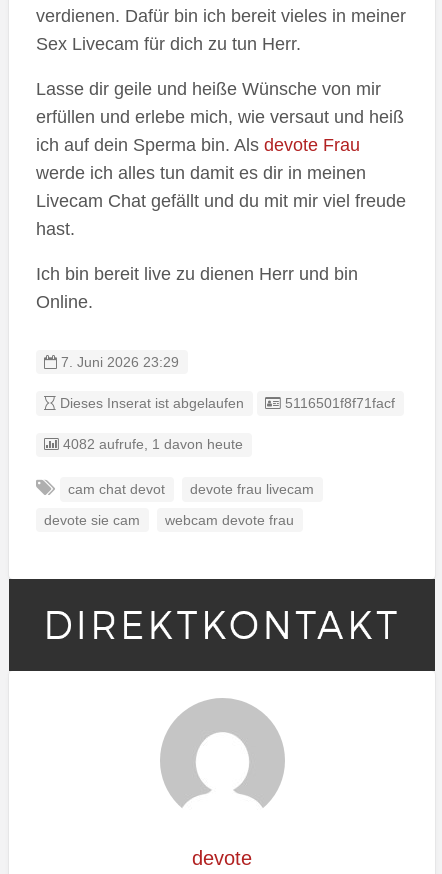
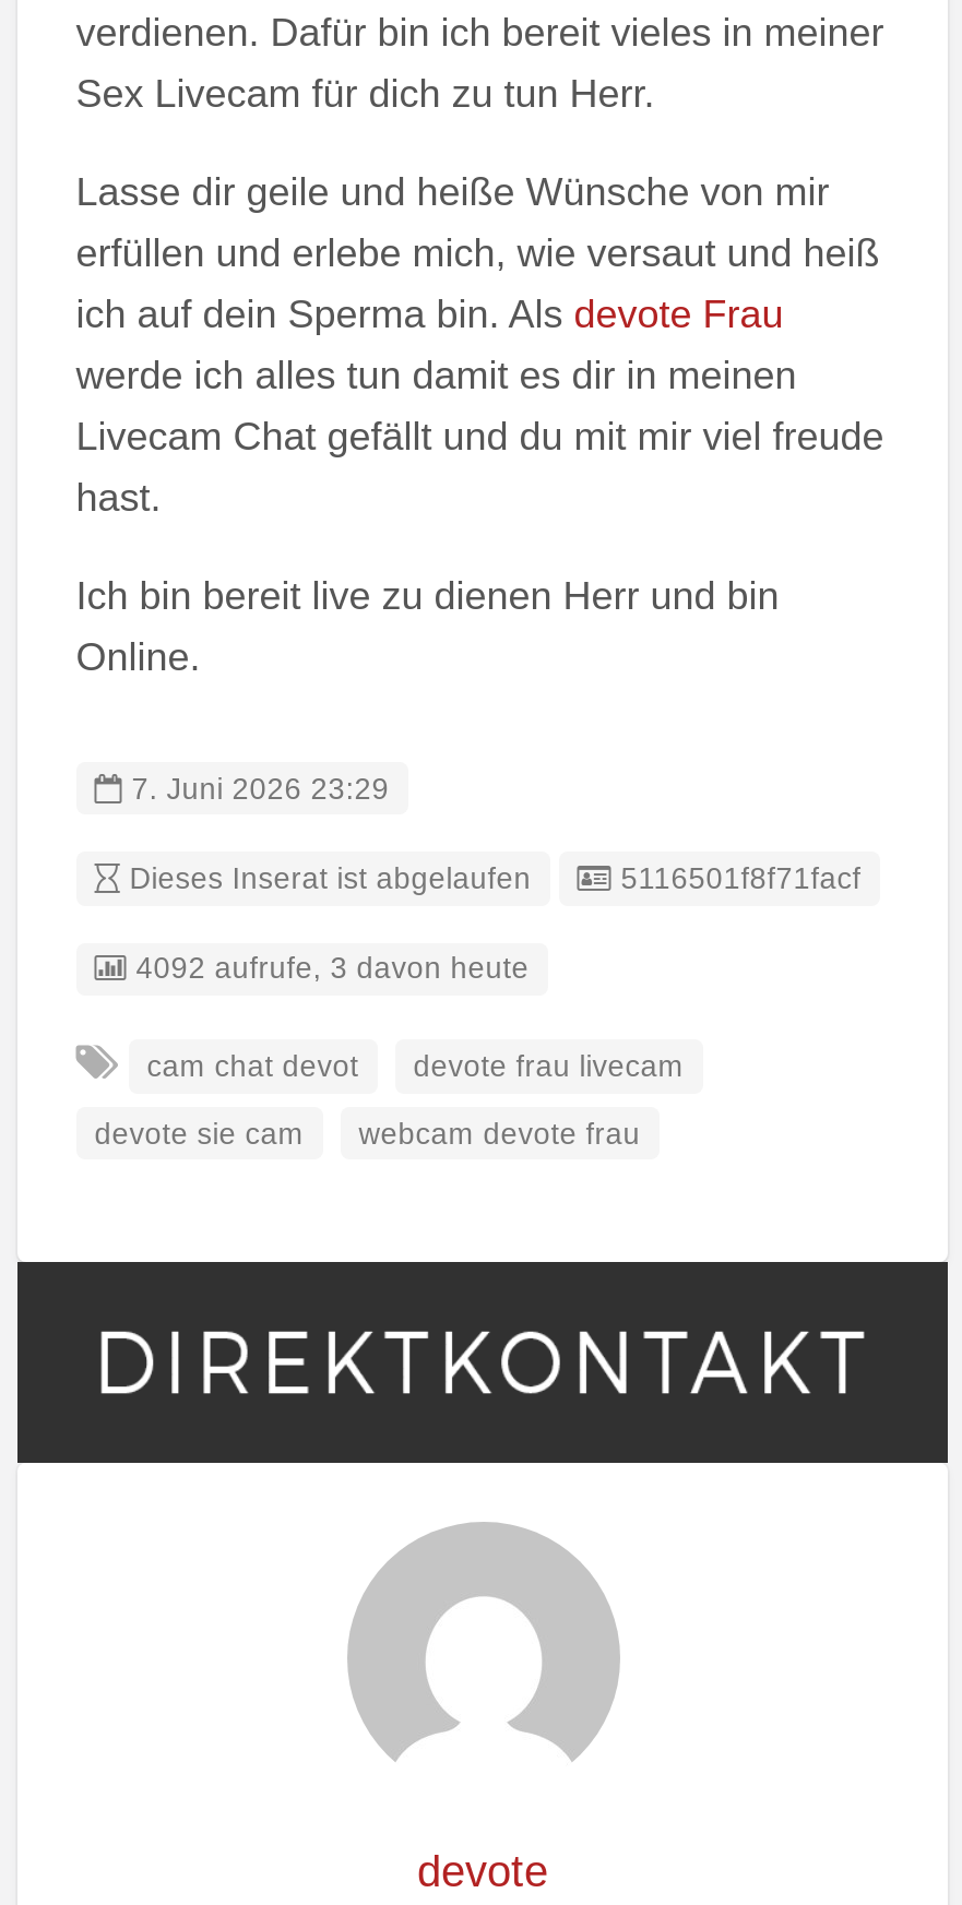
- 4082 aufrufe, 1 davon heute
+ 4092 aufrufe, 3 davon heute
